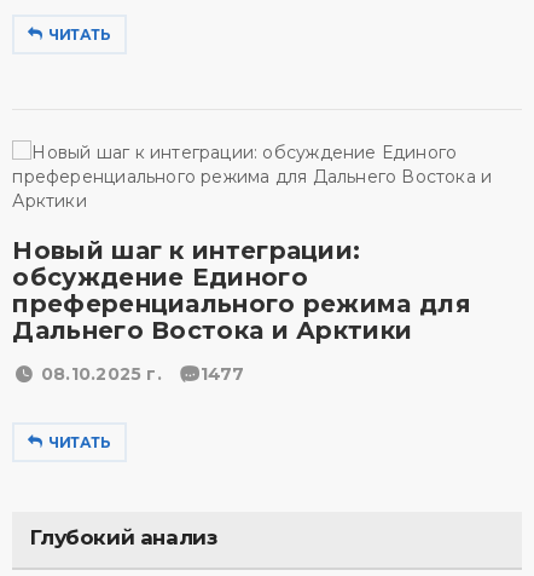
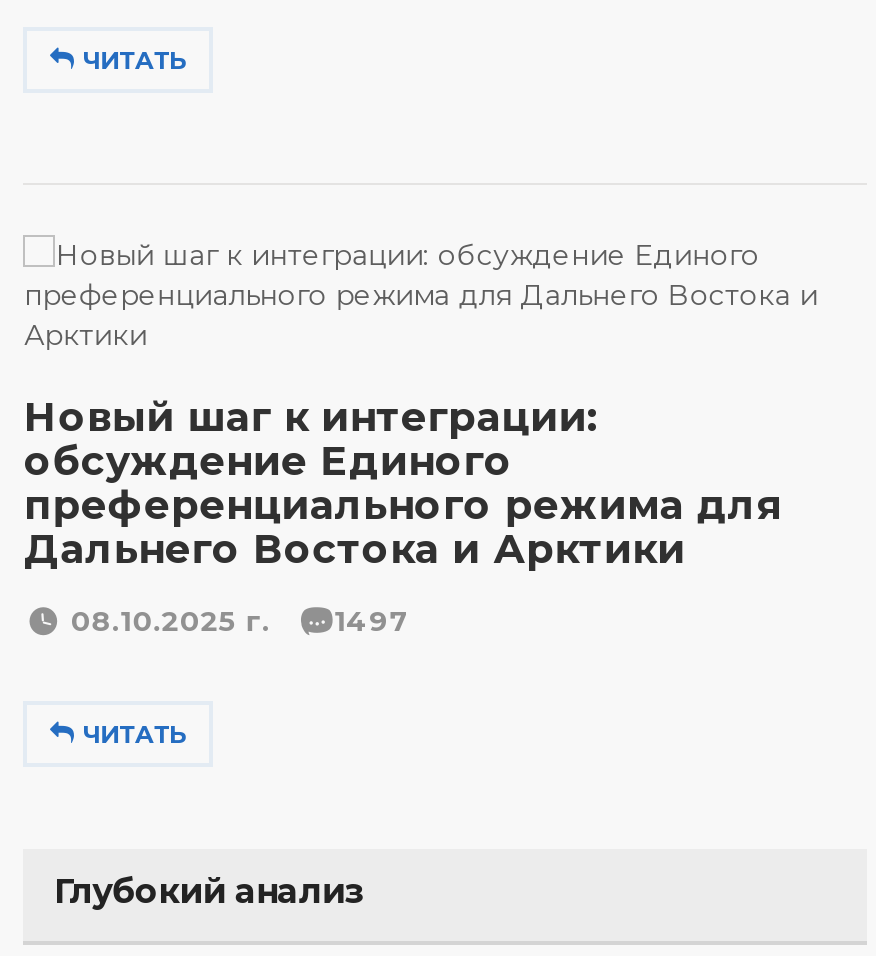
- 08.10.2025 г. 1477
+ 08.10.2025 г. 1497
